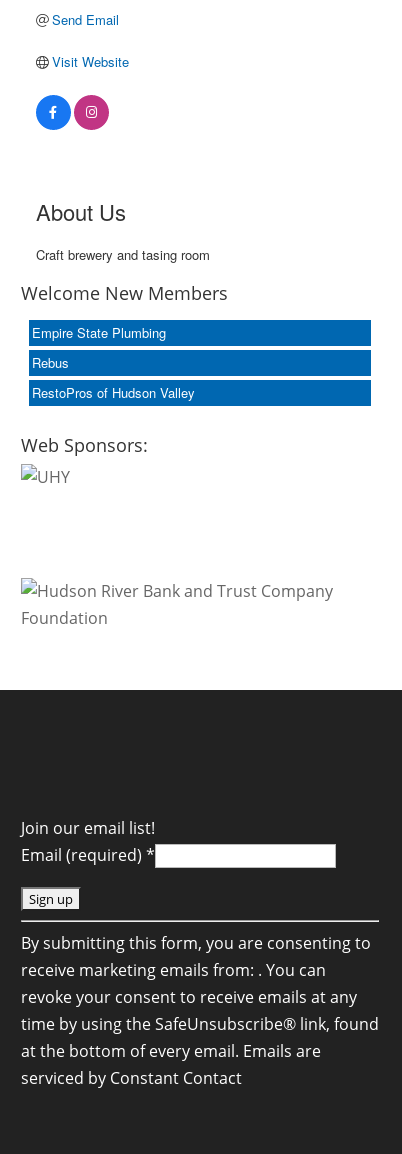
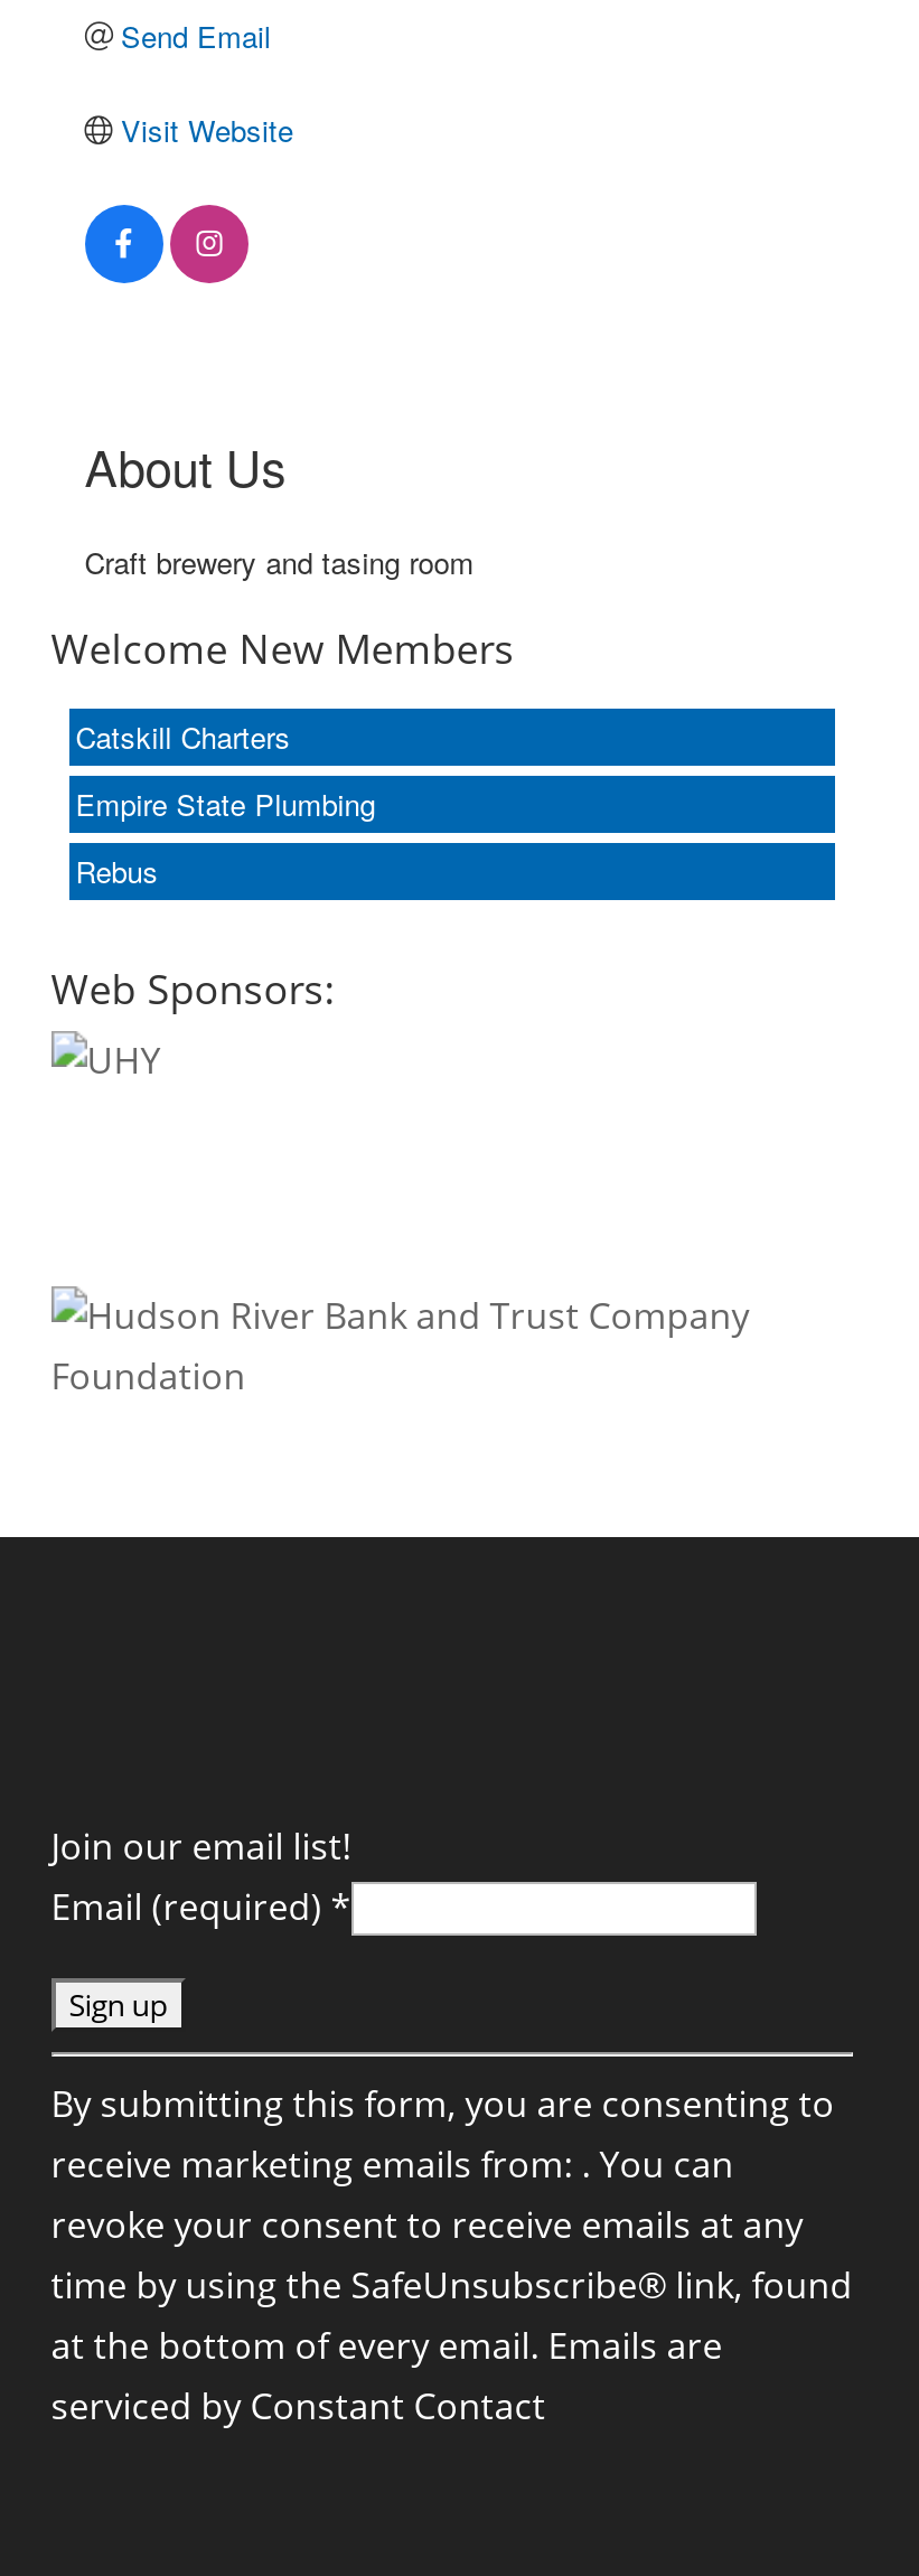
+ Catskill Charters

moved down: Empire State Plumbing | Rebus

- RestoPros of Hudson Valley
